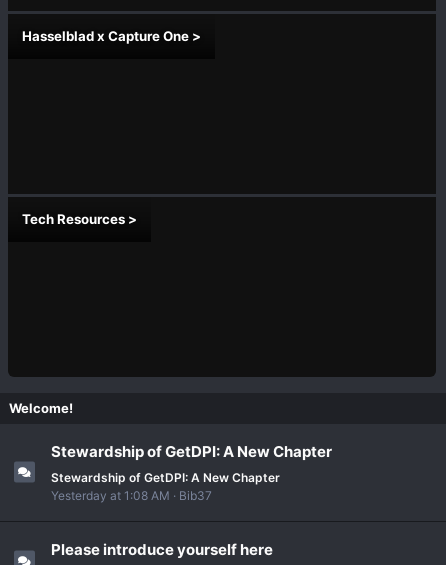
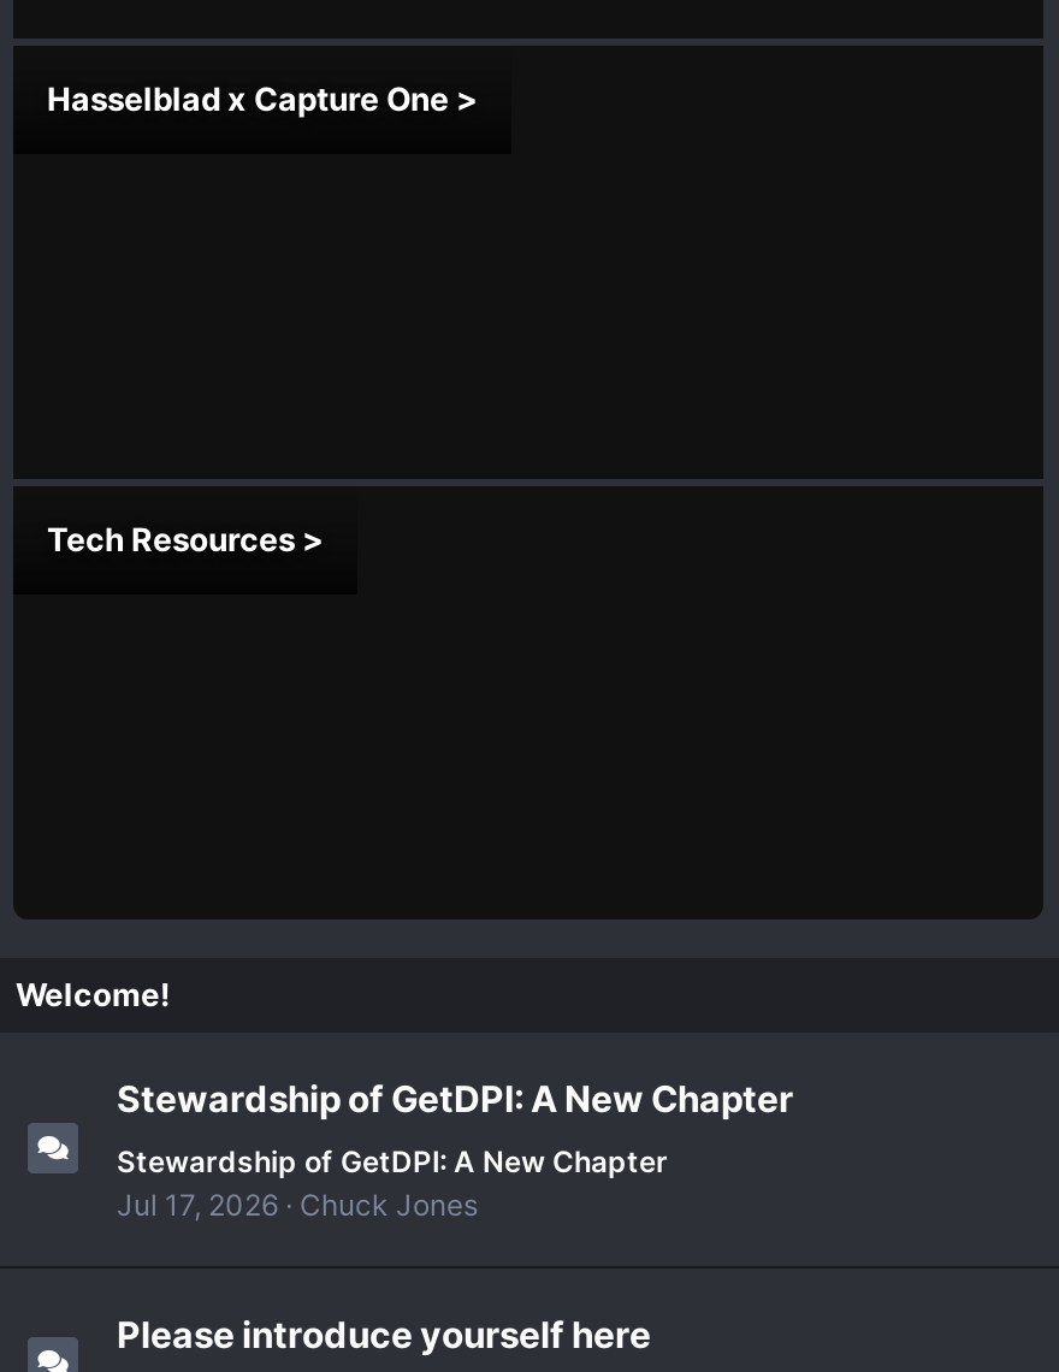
- Yesterday at 1:08 AM Bib37
+ Jul 17, 2026 Chuck Jones
